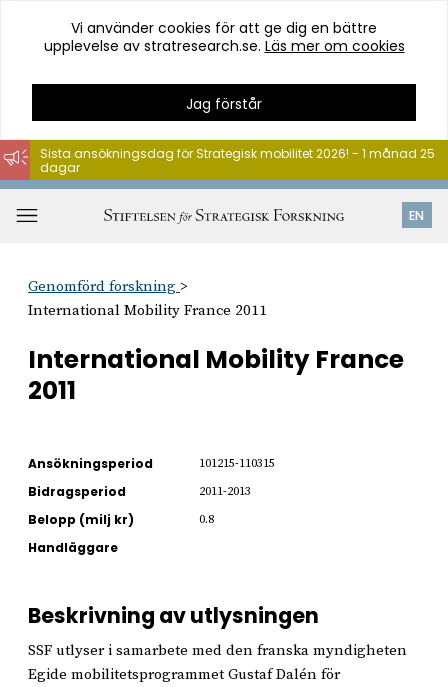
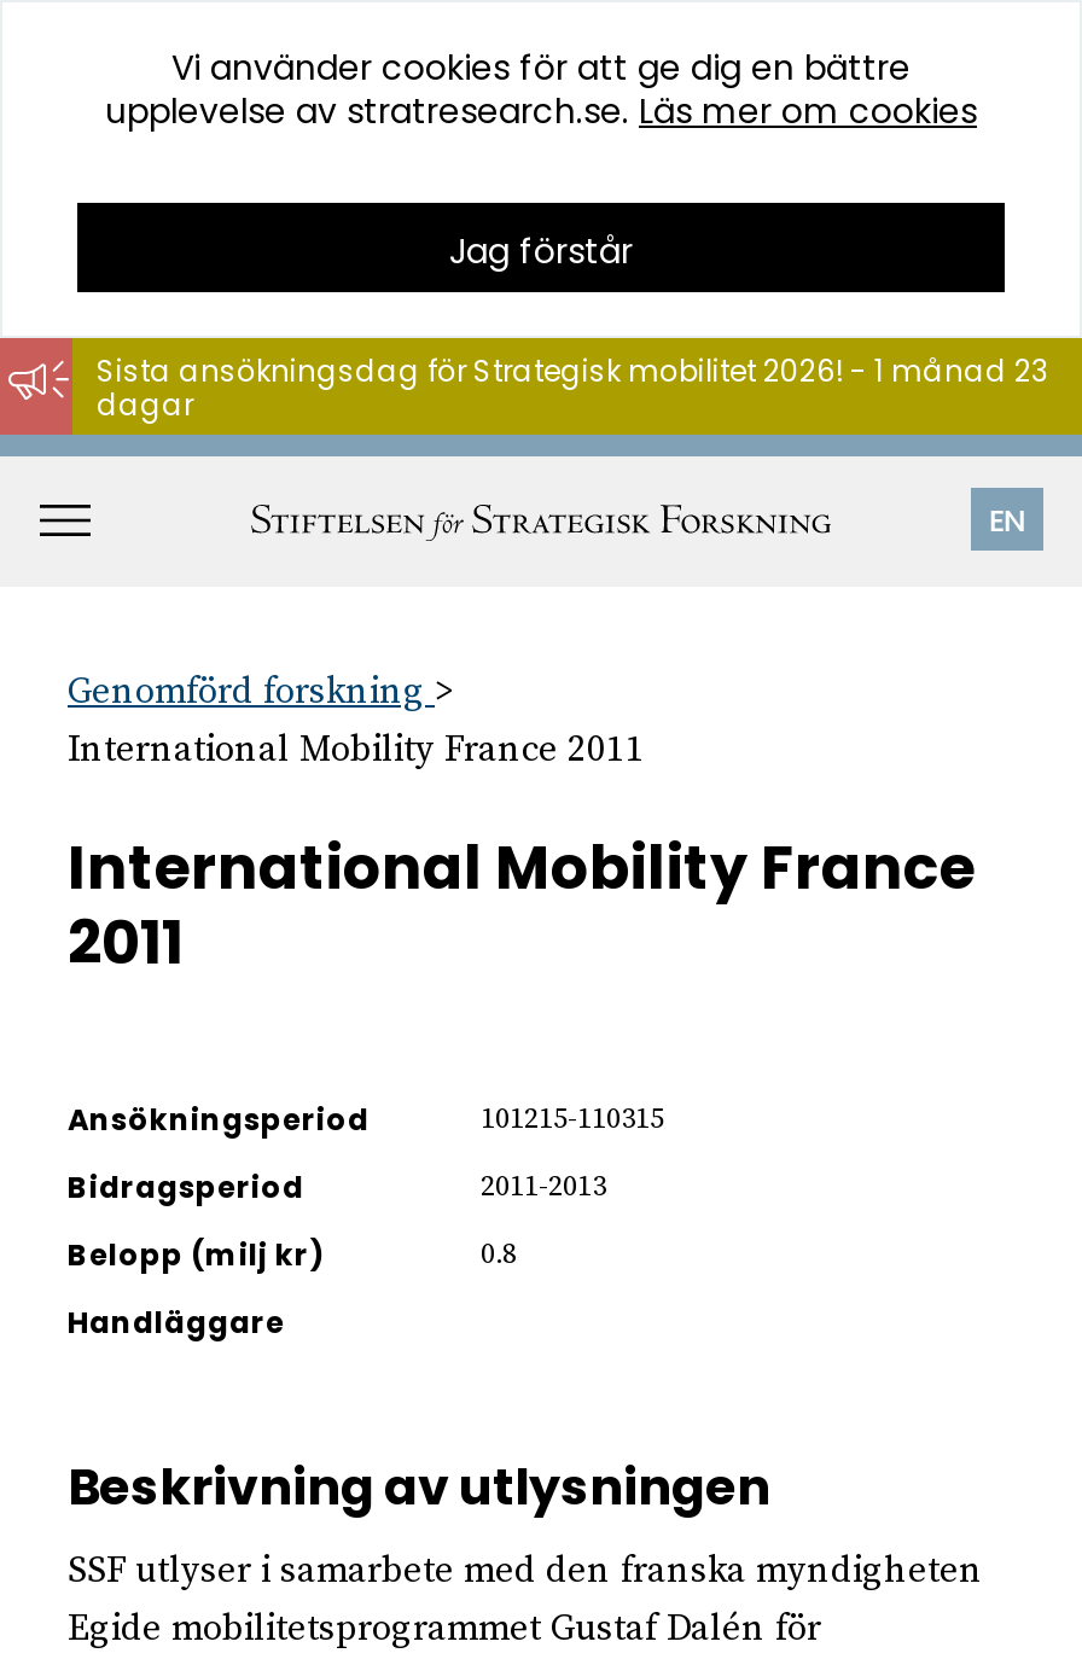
- Sista ansökningsdag för Strategisk mobilitet 2026! - 1 månad 25
+ Sista ansökningsdag för Strategisk mobilitet 2026! - 1 månad 23
